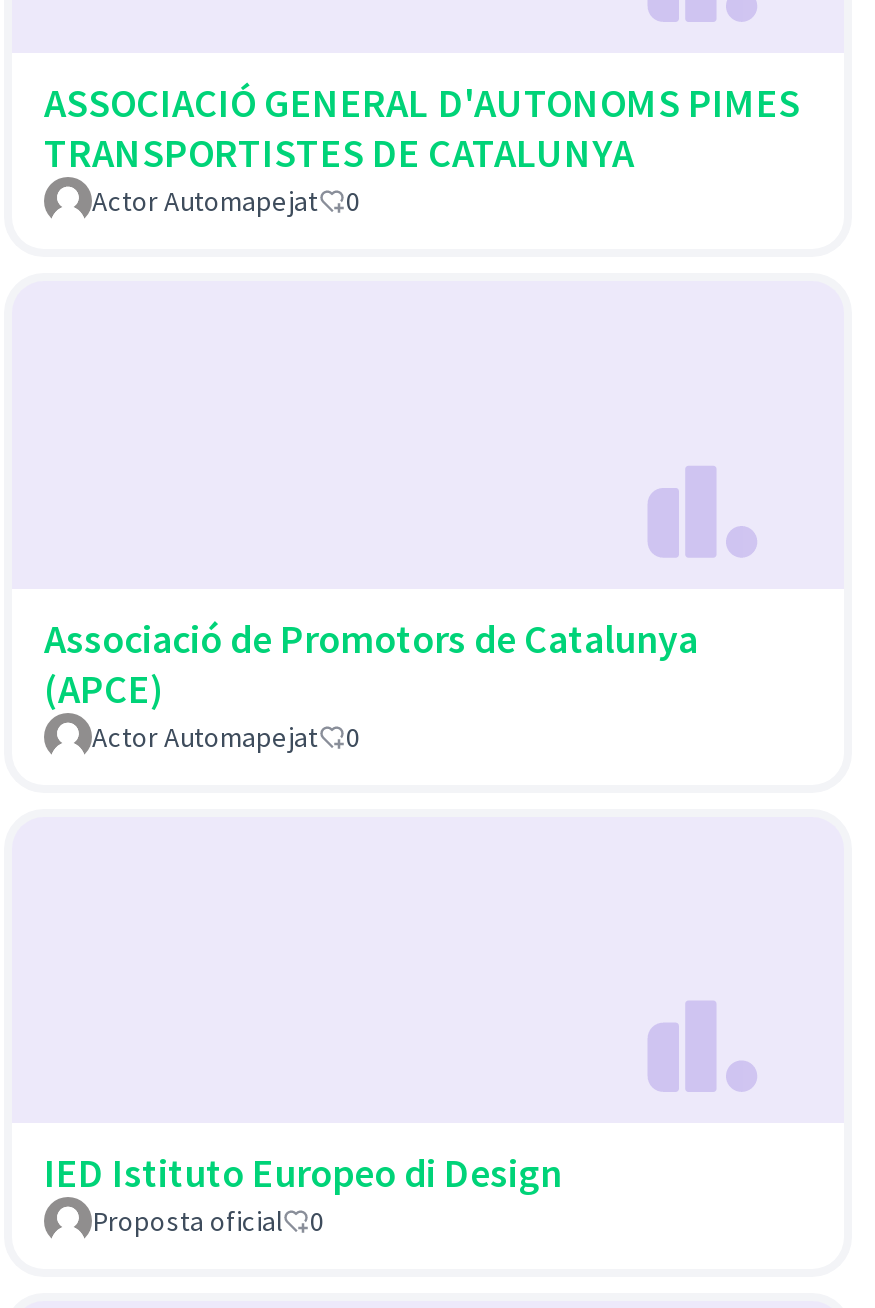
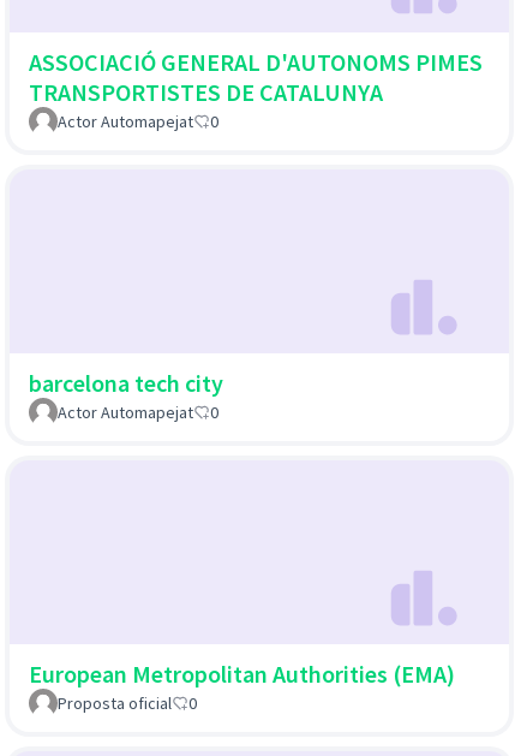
- Associació de Promotors de Catalunya
- (APCE)
+ barcelona tech city

- IED Istituto Europeo di Design
+ European Metropolitan Authorities (EMA)
